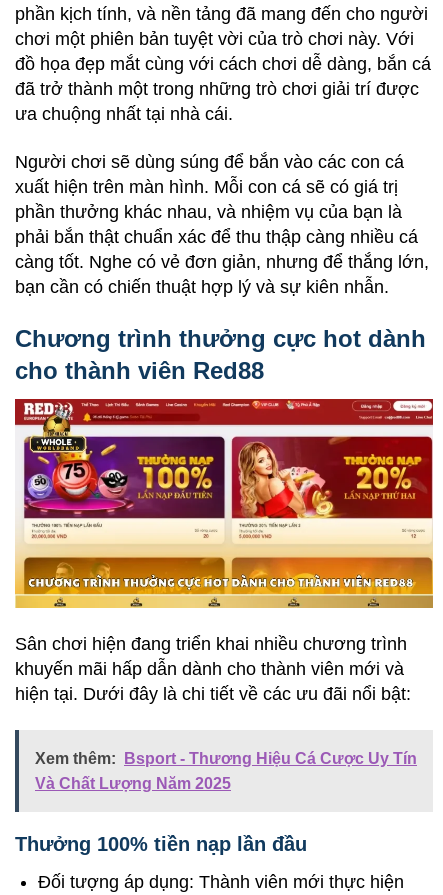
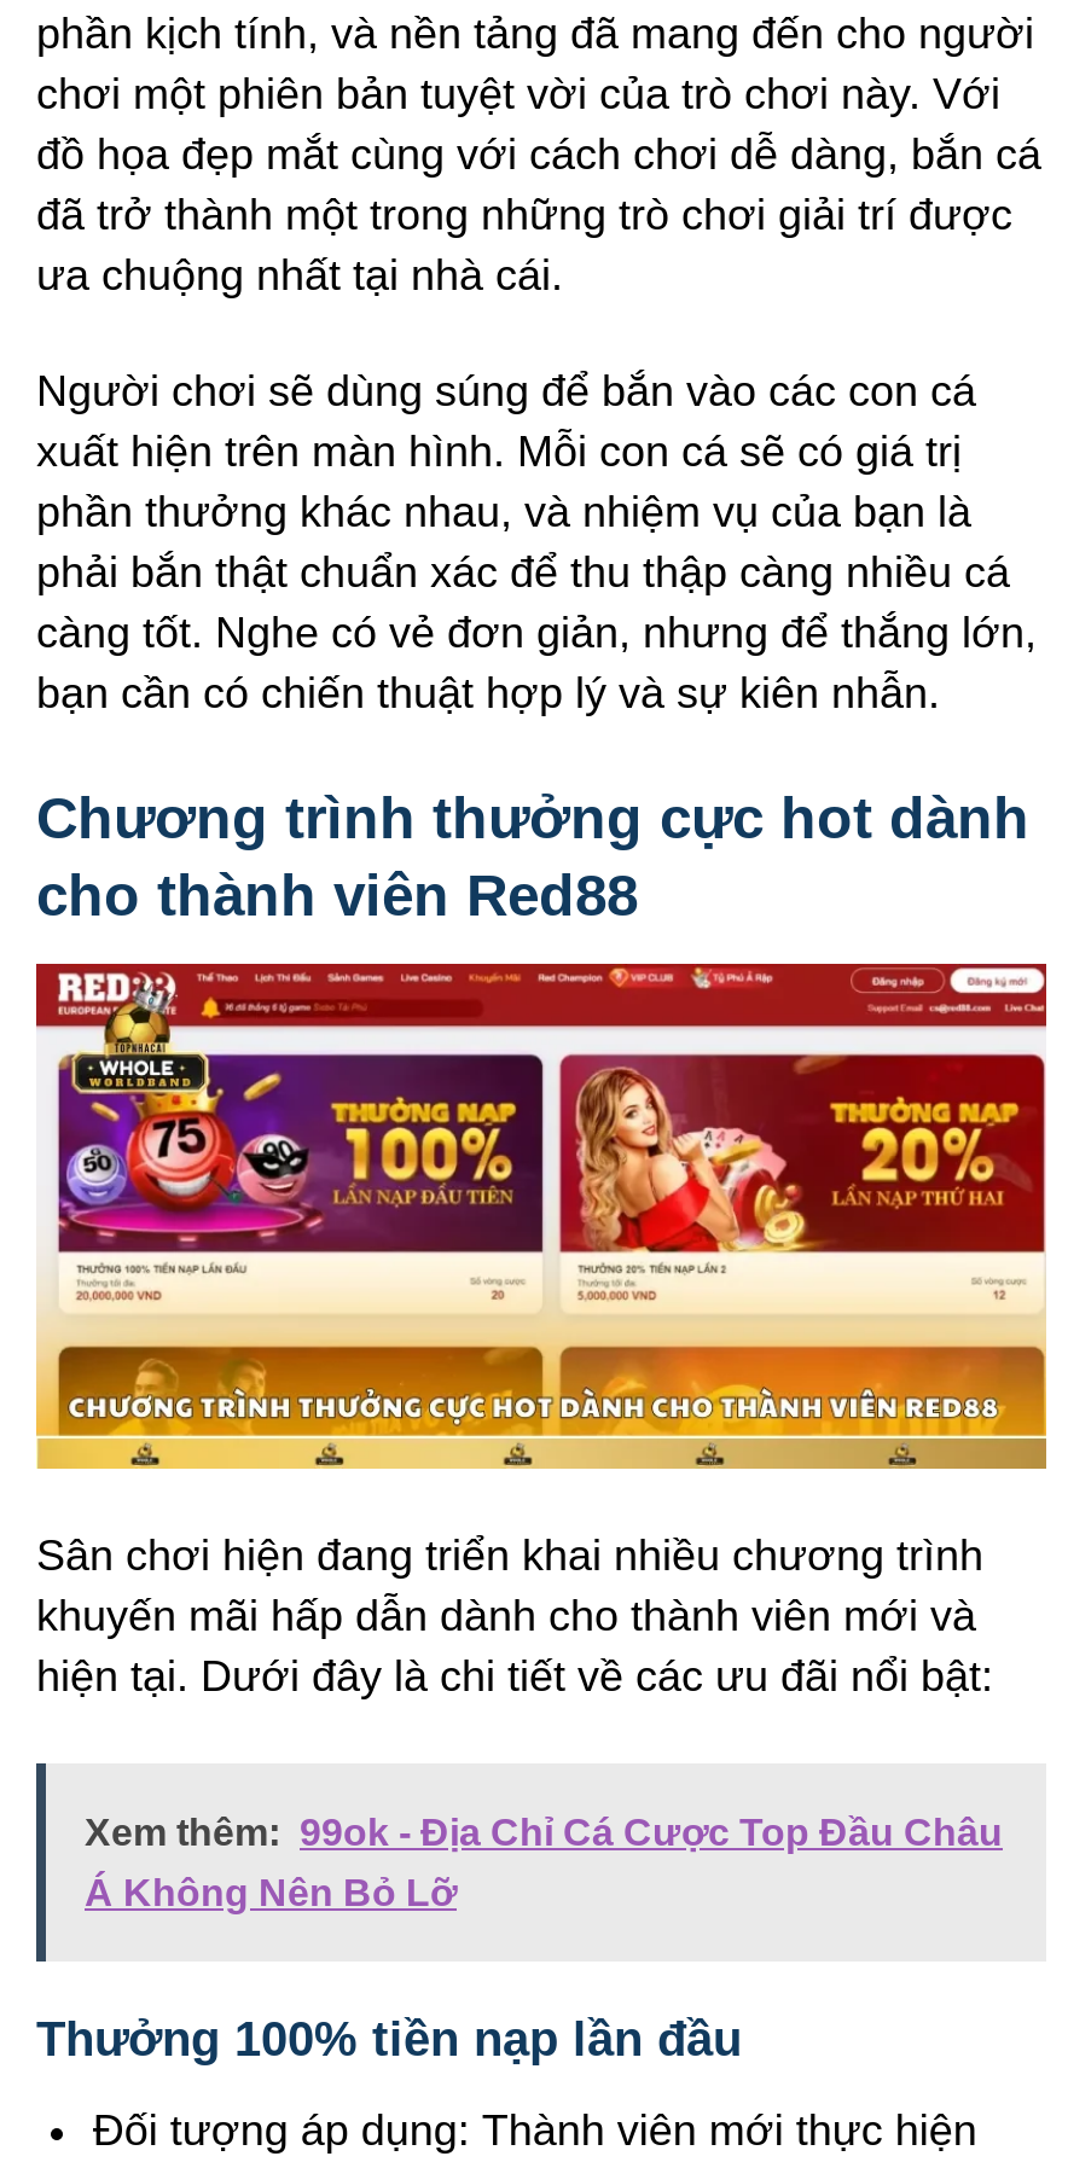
- Xem thêm: Bsport - Thương Hiệu Cá Cược Uy Tín
+ Xem thêm: 99ok - Địa Chỉ Cá Cược Top Đầu Châu

- Và Chất Lượng Năm 2025
+ Á Không Nên Bỏ Lỡ
